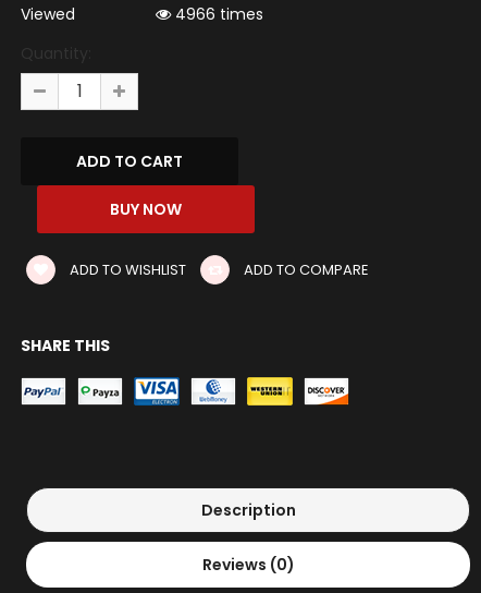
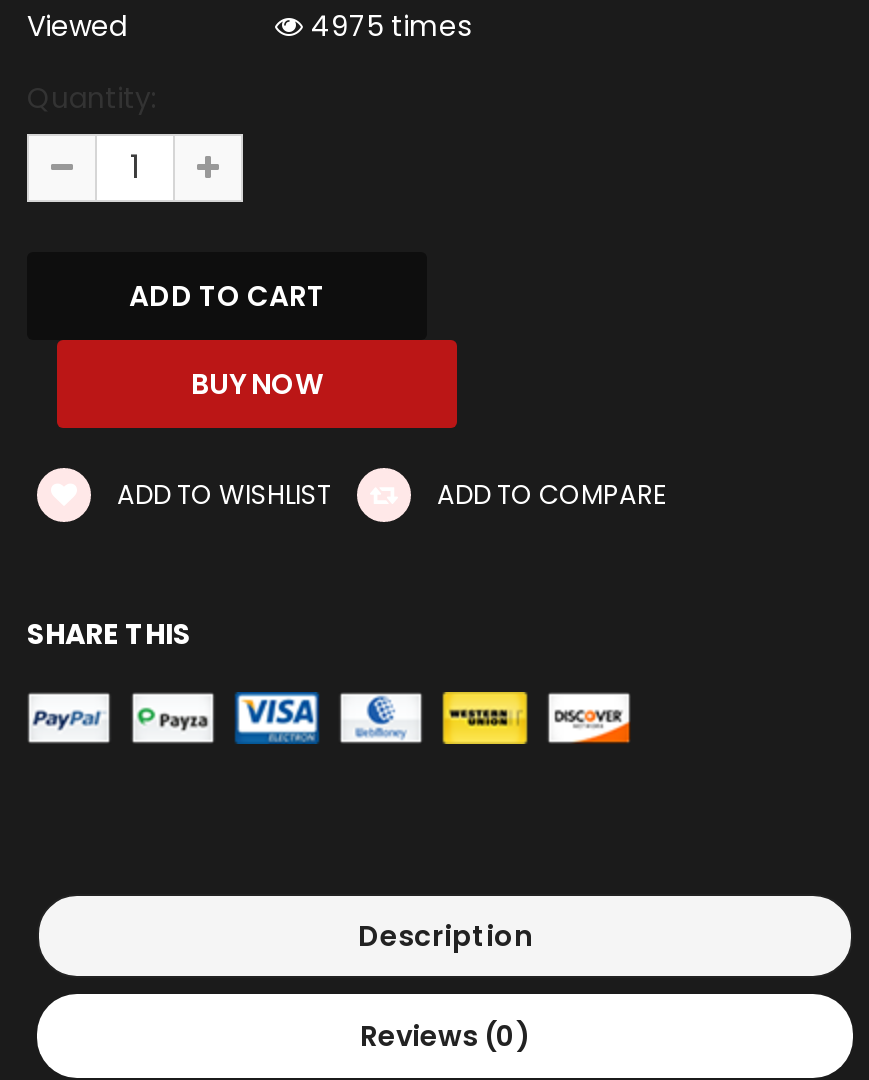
- 4966 times
+ 4975 times
